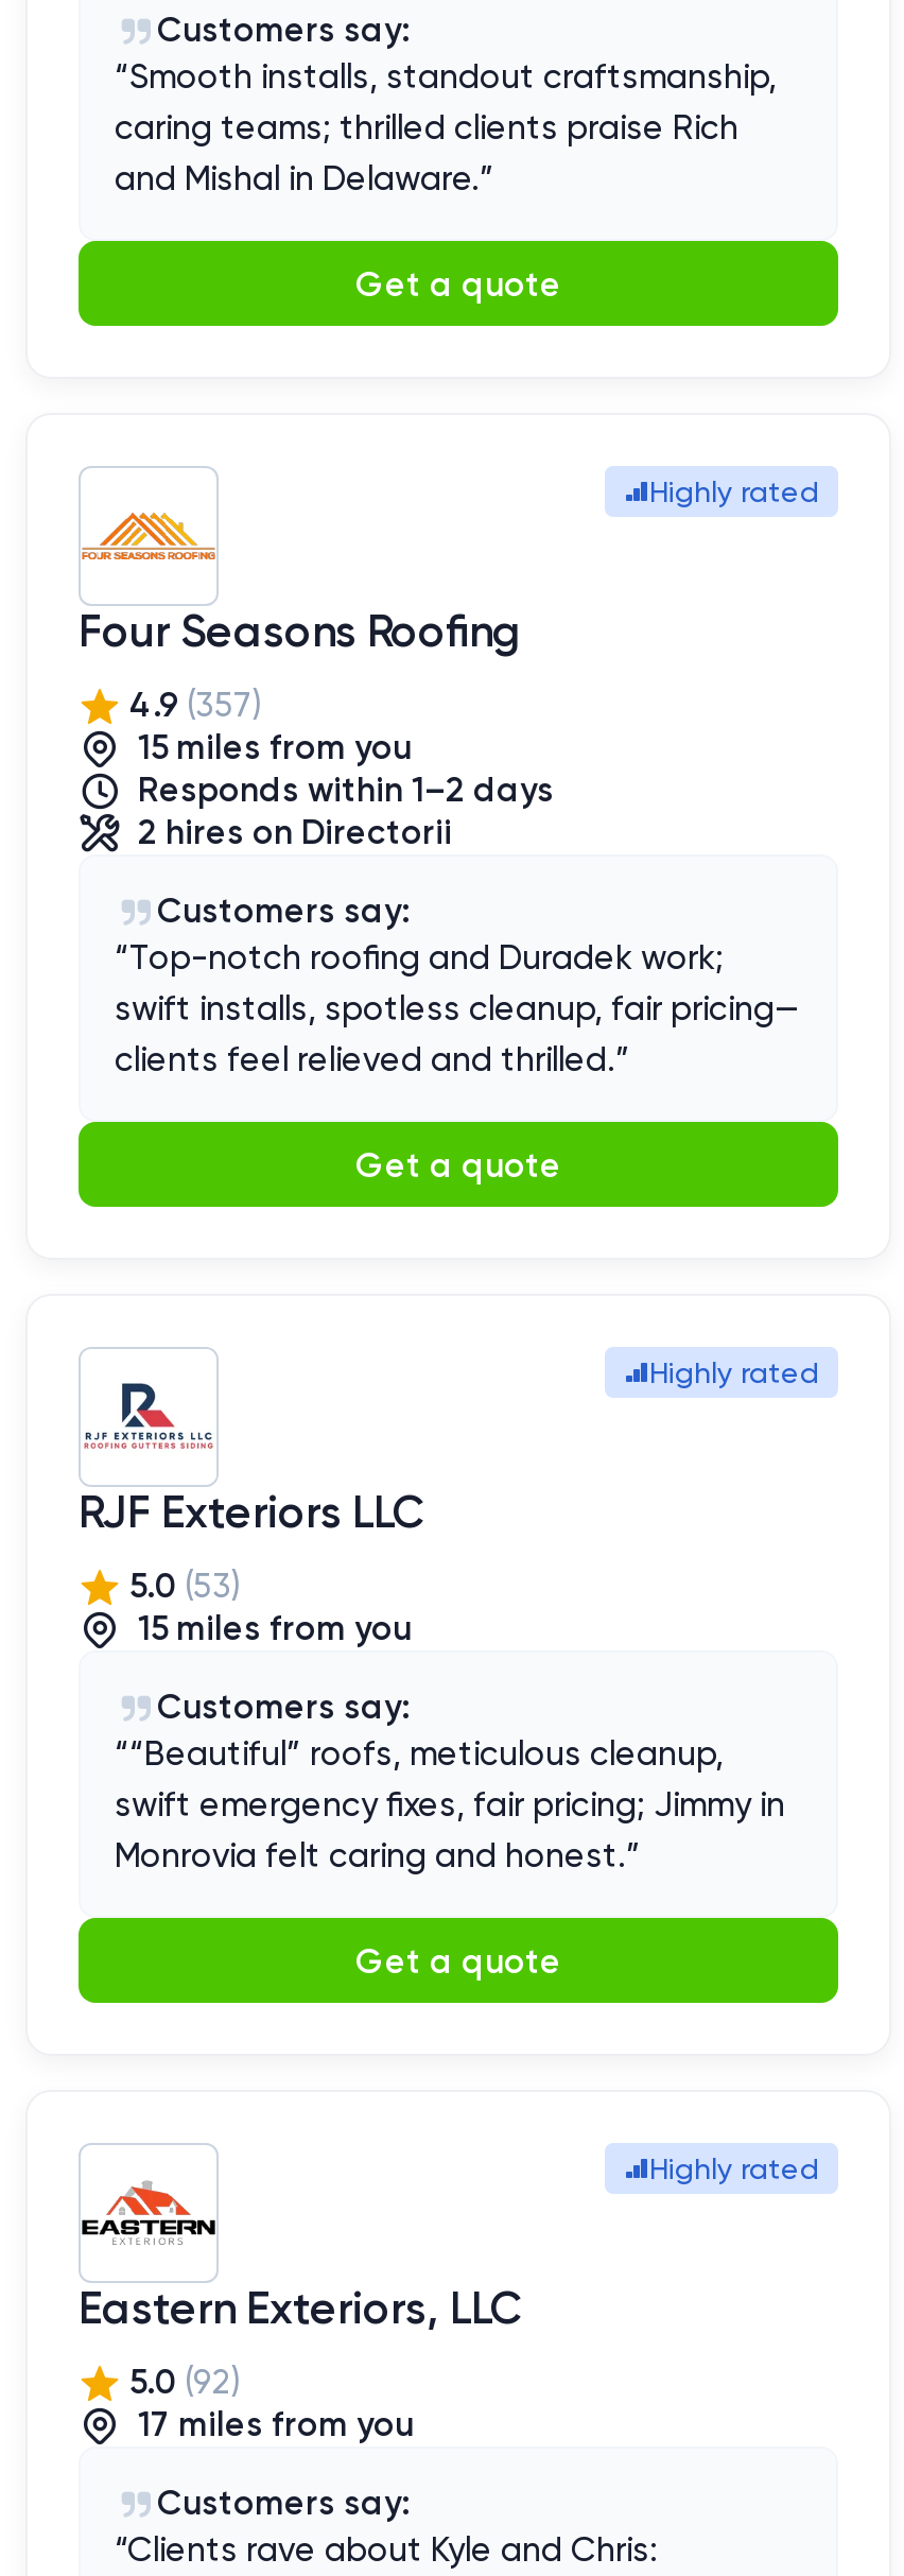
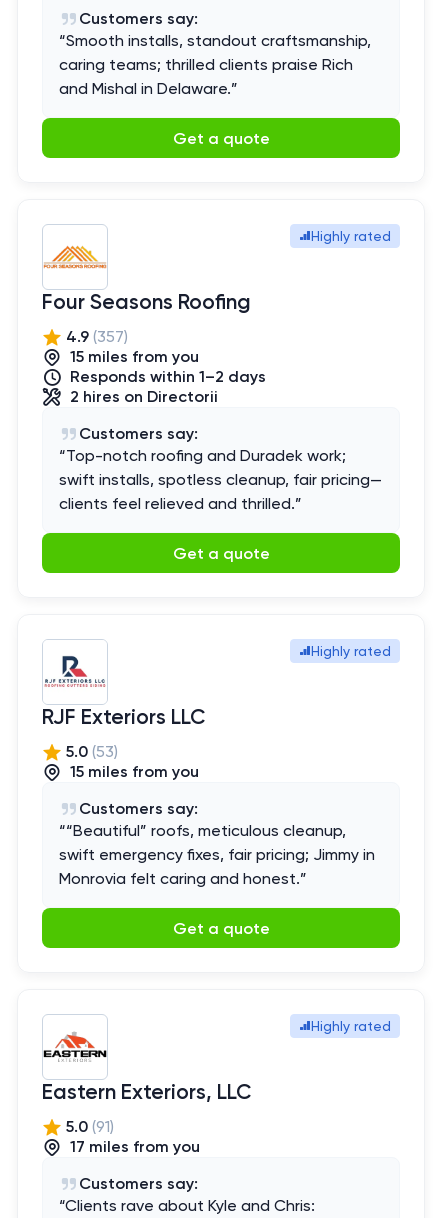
- 5.0 (92)
+ 5.0 (91)
